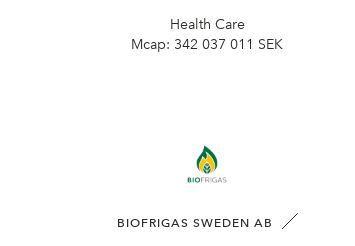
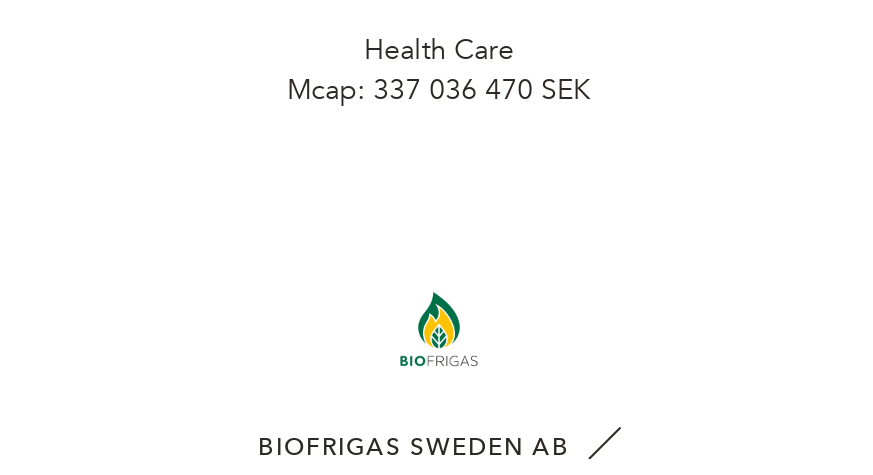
- Mcap: 342 037 011 SEK
+ Mcap: 337 036 470 SEK
